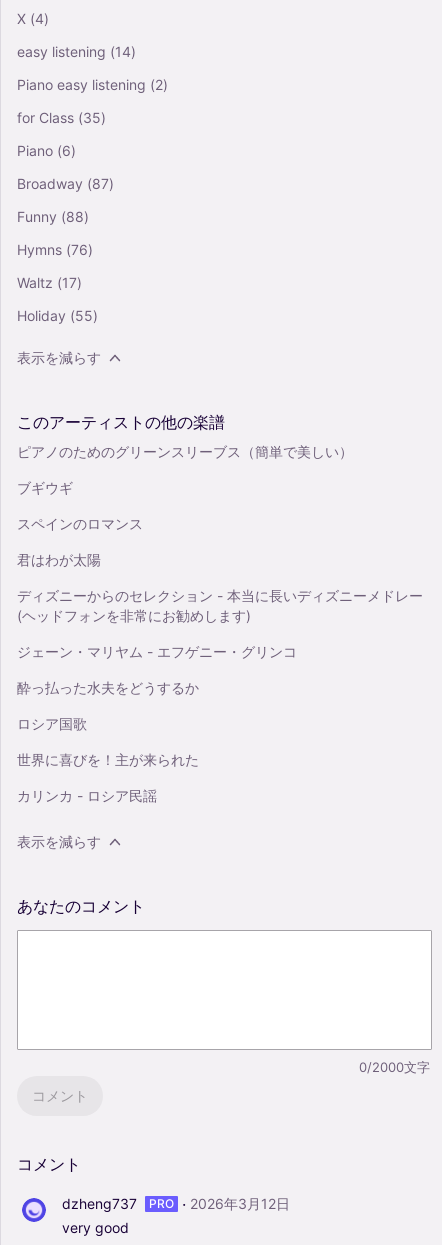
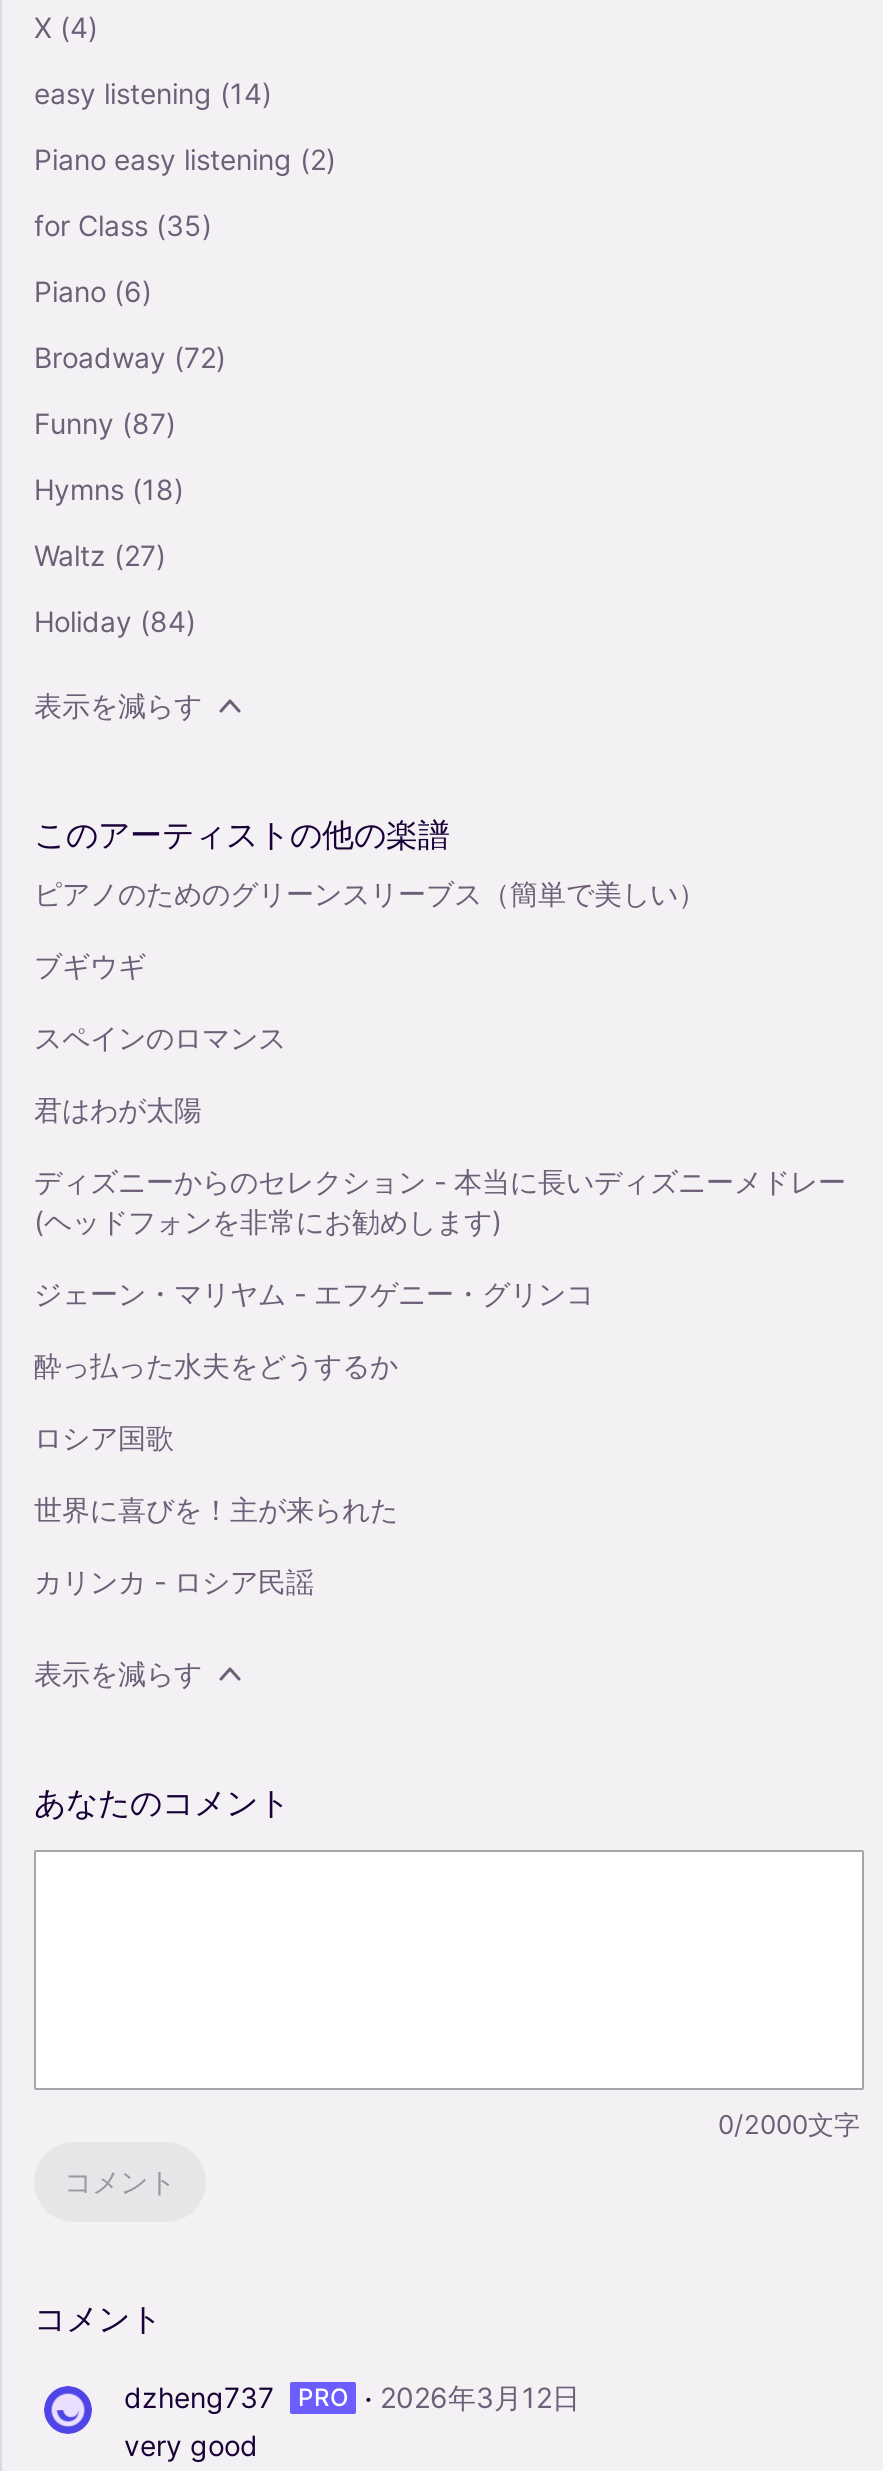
- Broadway (87)
+ Broadway (72)

- Funny (88)
+ Funny (87)

- Hymns (76)
+ Hymns (18)

- Waltz (17)
+ Waltz (27)

- Holiday (55)
+ Holiday (84)
